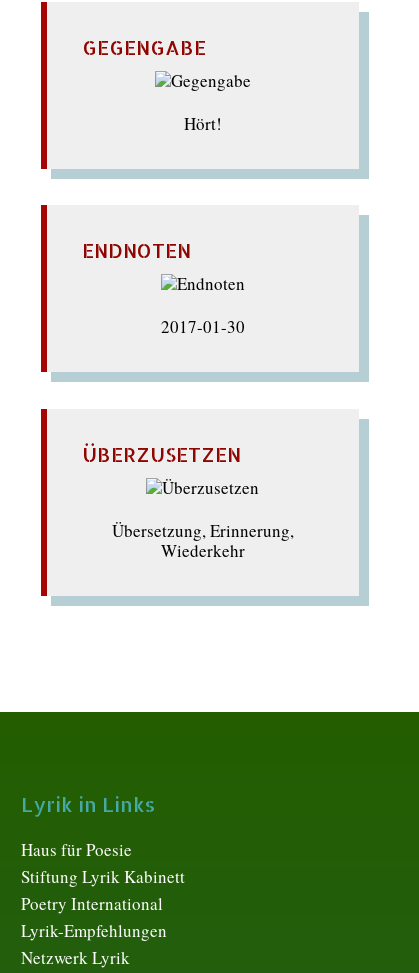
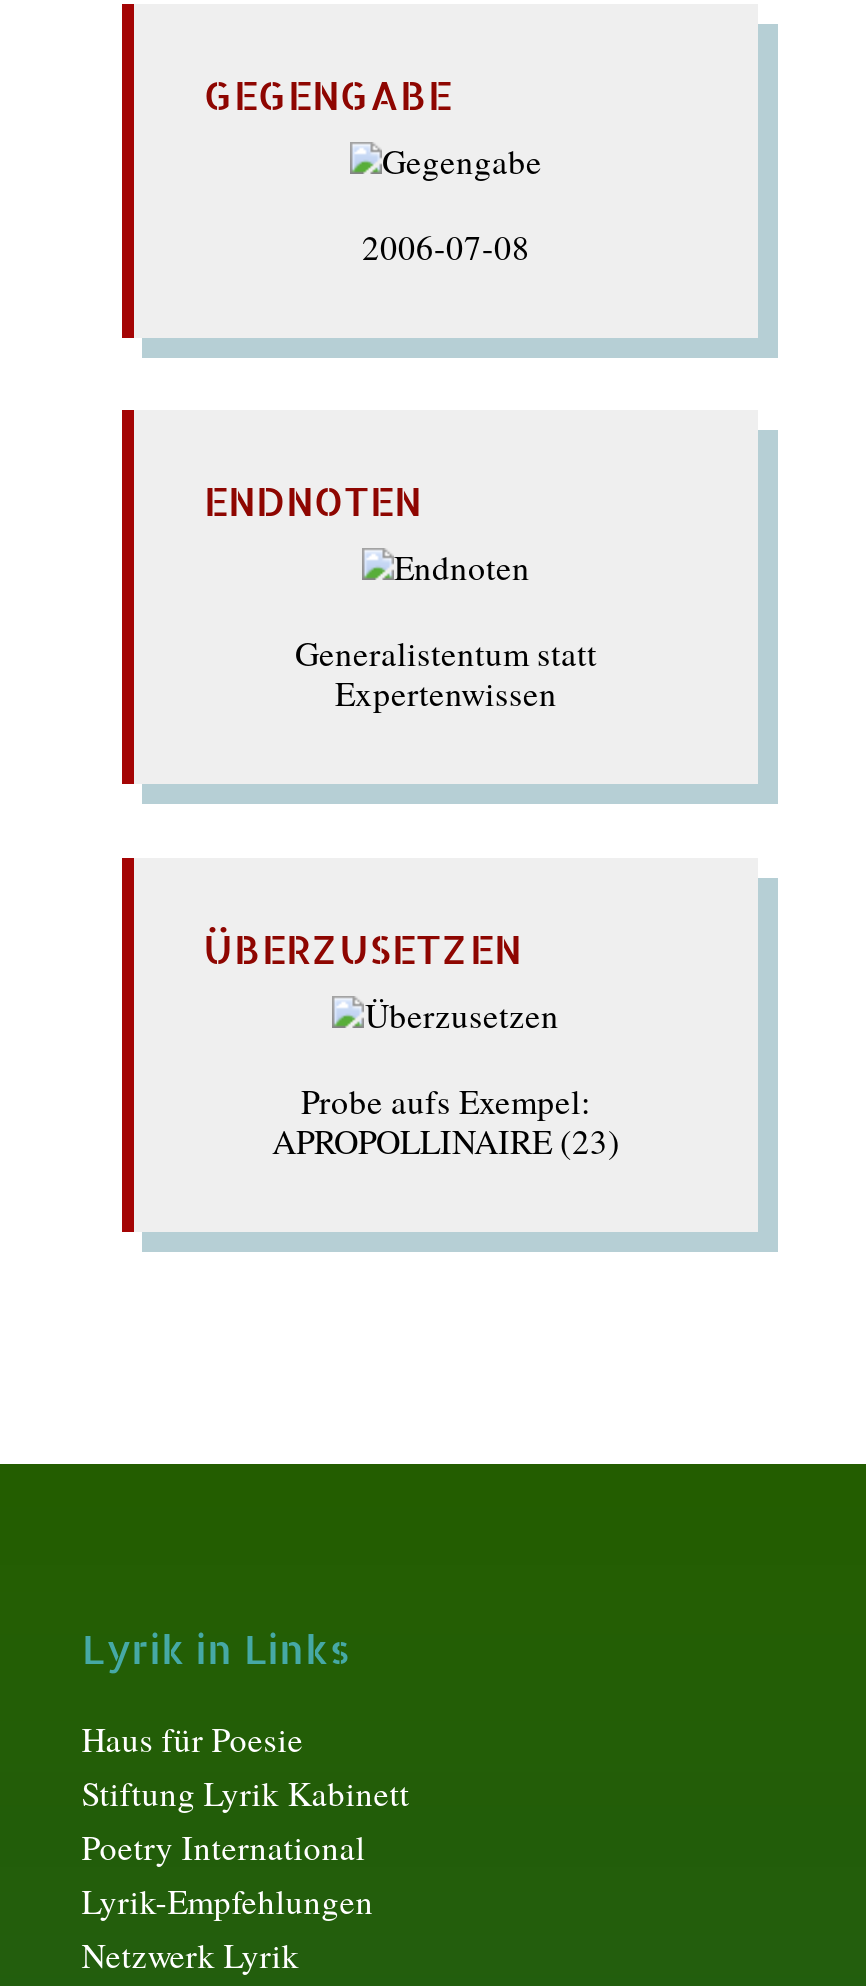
- Hört!
+ 2006-07-08

- 2017-01-30
+ Generalistentum statt
+ Expertenwissen

- Übersetzung, Erinnerung,
- Wiederkehr
+ Probe aufs Exempel:
+ APROPOLLINAIRE (23)
